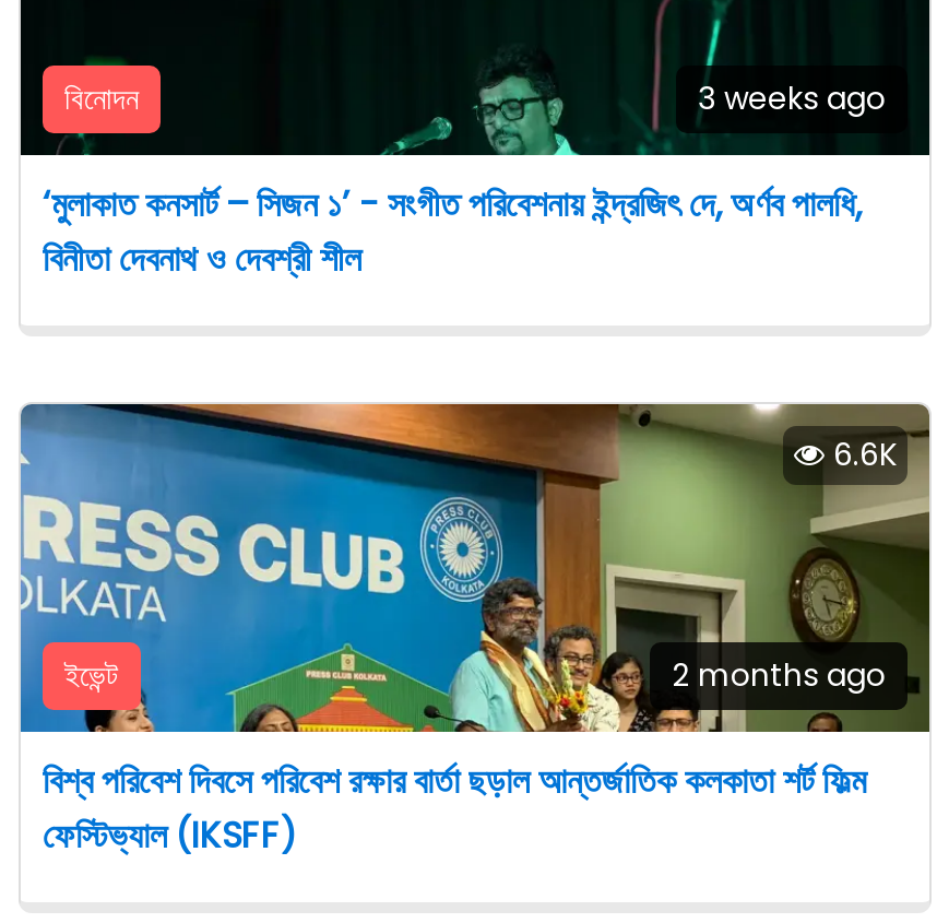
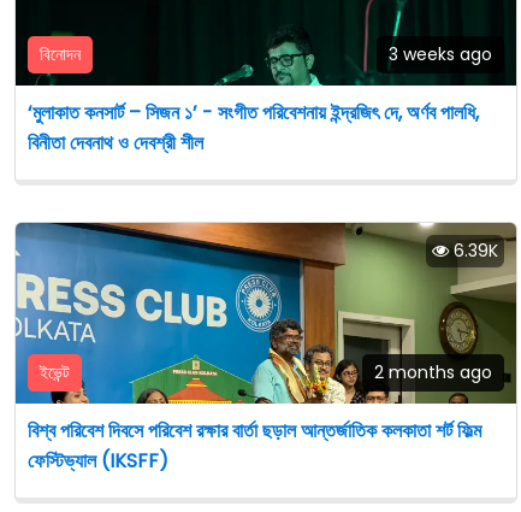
- 6.6K
+ 6.39K
